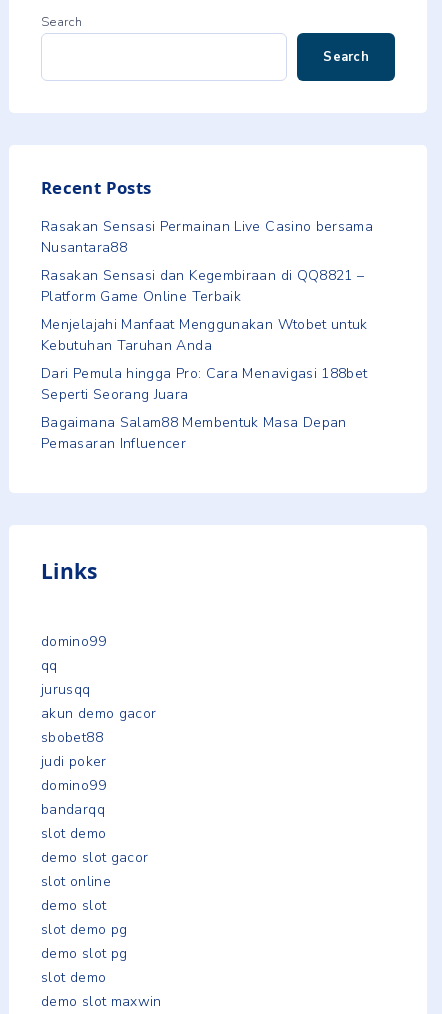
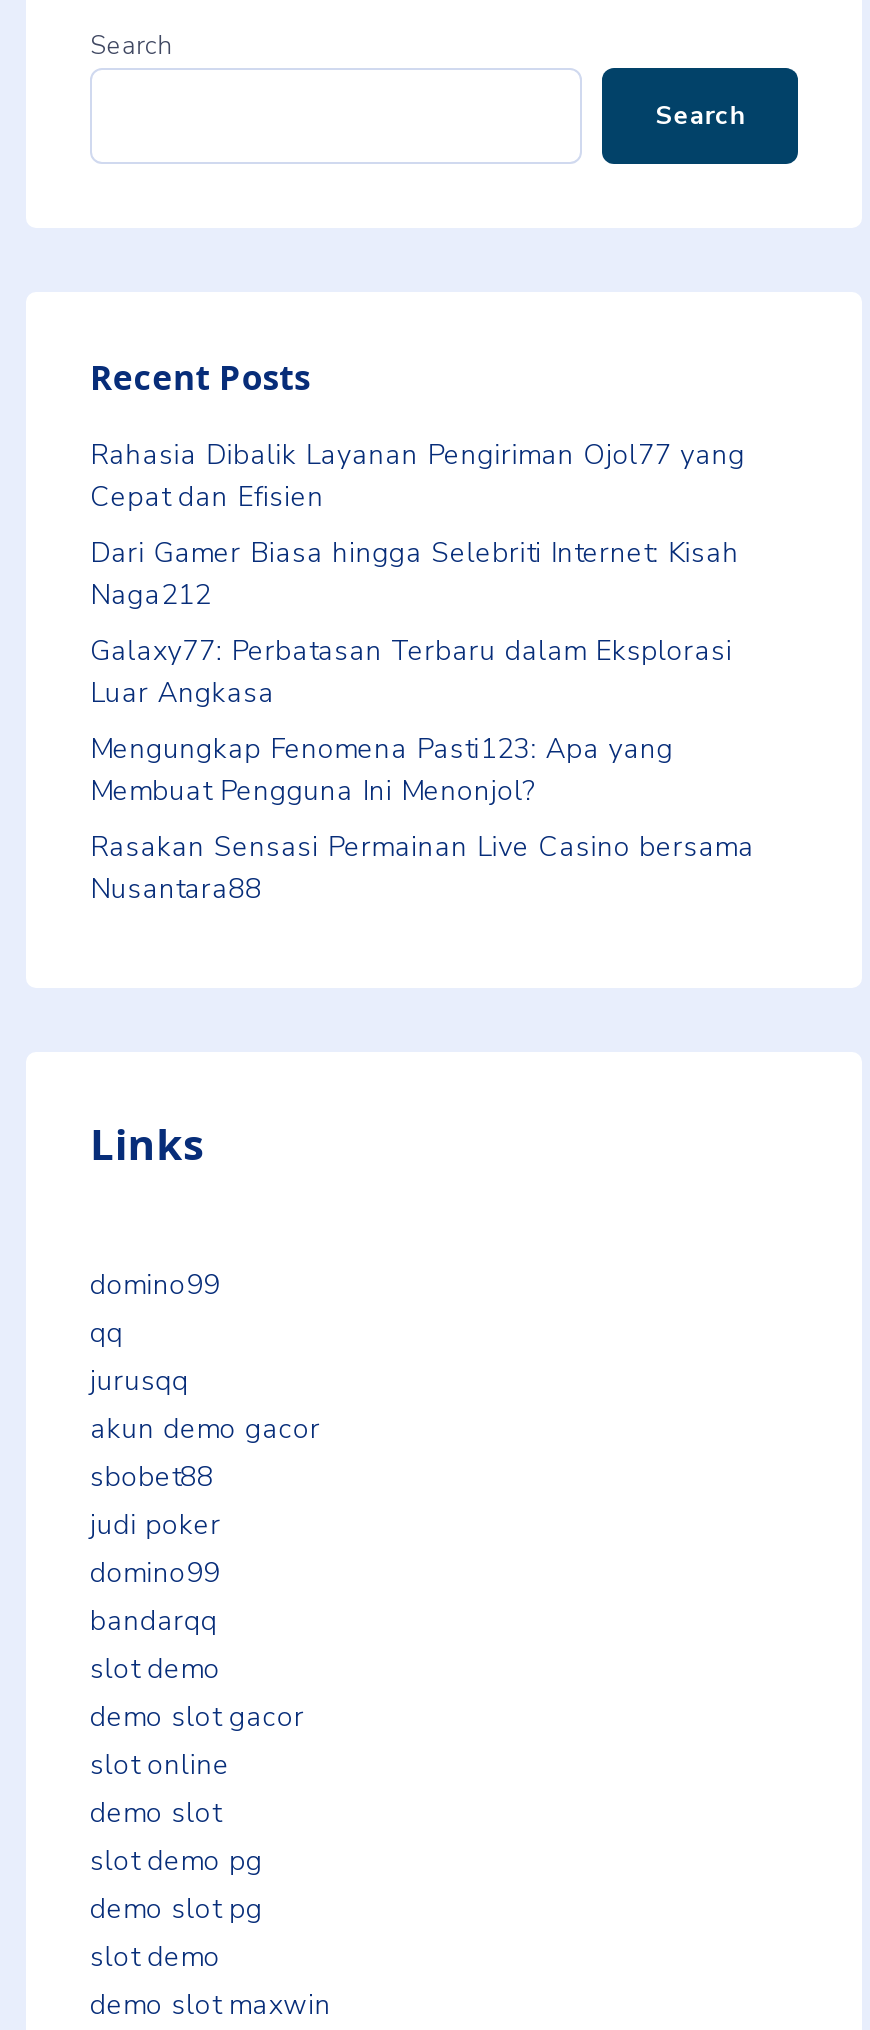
+ Rahasia Dibalik Layanan Pengiriman Ojol77 yang
+ Cepat dan Efisien
+ Dari Gamer Biasa hingga Selebriti Internet: Kisah
+ Naga212
+ Galaxy77: Perbatasan Terbaru dalam Eksplorasi
+ Luar Angkasa
+ Mengungkap Fenomena Pasti123: Apa yang
+ Membuat Pengguna Ini Menonjol?

moved down: Rasakan Sensasi Permainan Live Casino bersama | Nusantara88

- Rasakan Sensasi dan Kegembiraan di QQ8821 –
- Platform Game Online Terbaik
- Menjelajahi Manfaat Menggunakan Wtobet untuk
- Kebutuhan Taruhan Anda
- Dari Pemula hingga Pro: Cara Menavigasi 188bet
- Seperti Seorang Juara
- Bagaimana Salam88 Membentuk Masa Depan
- Pemasaran Influencer
